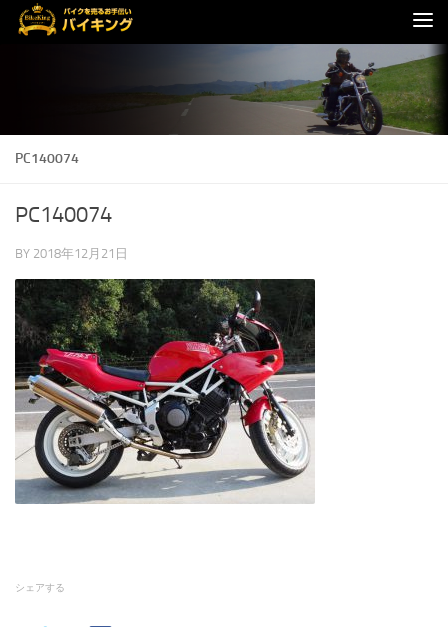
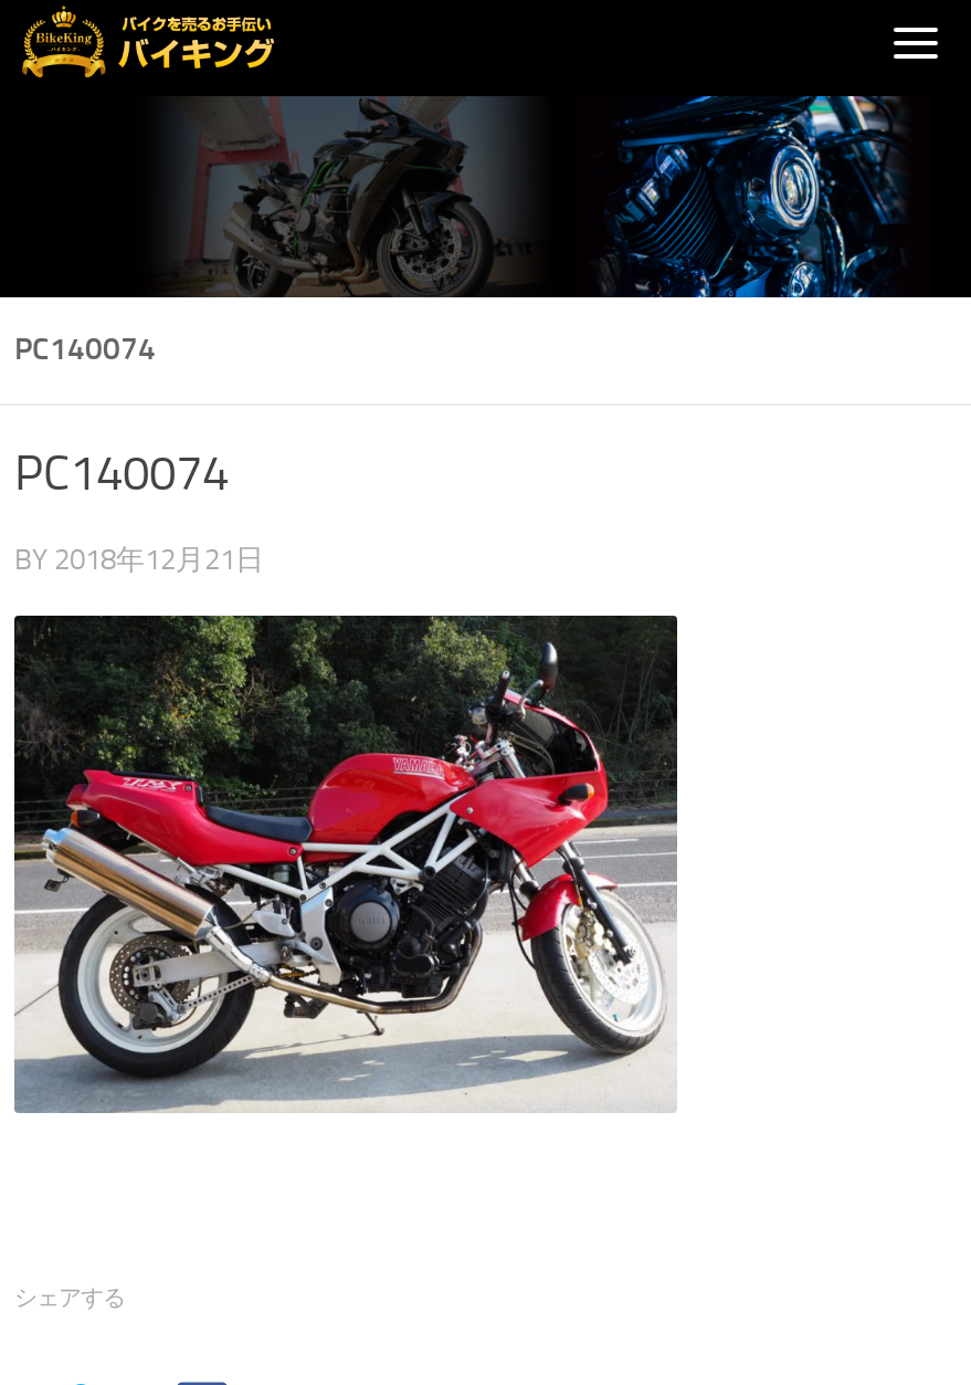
- [image]
+ [image]
